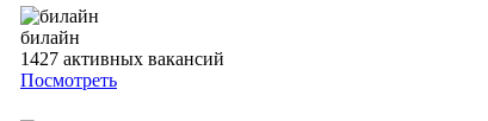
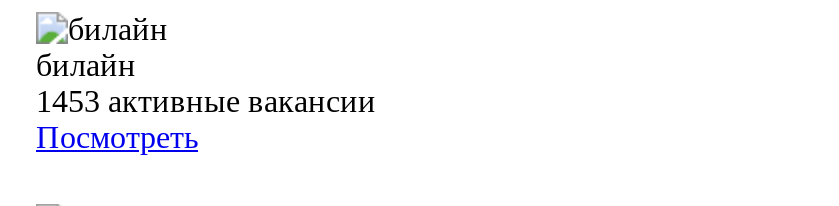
- 1427 активных вакансий
+ 1453 активные вакансии
